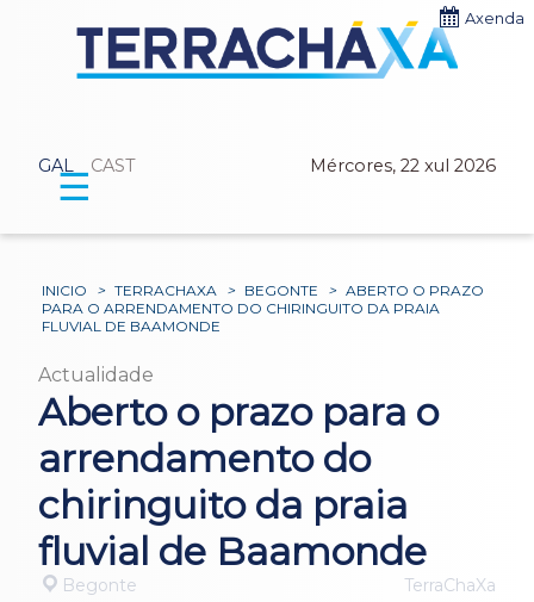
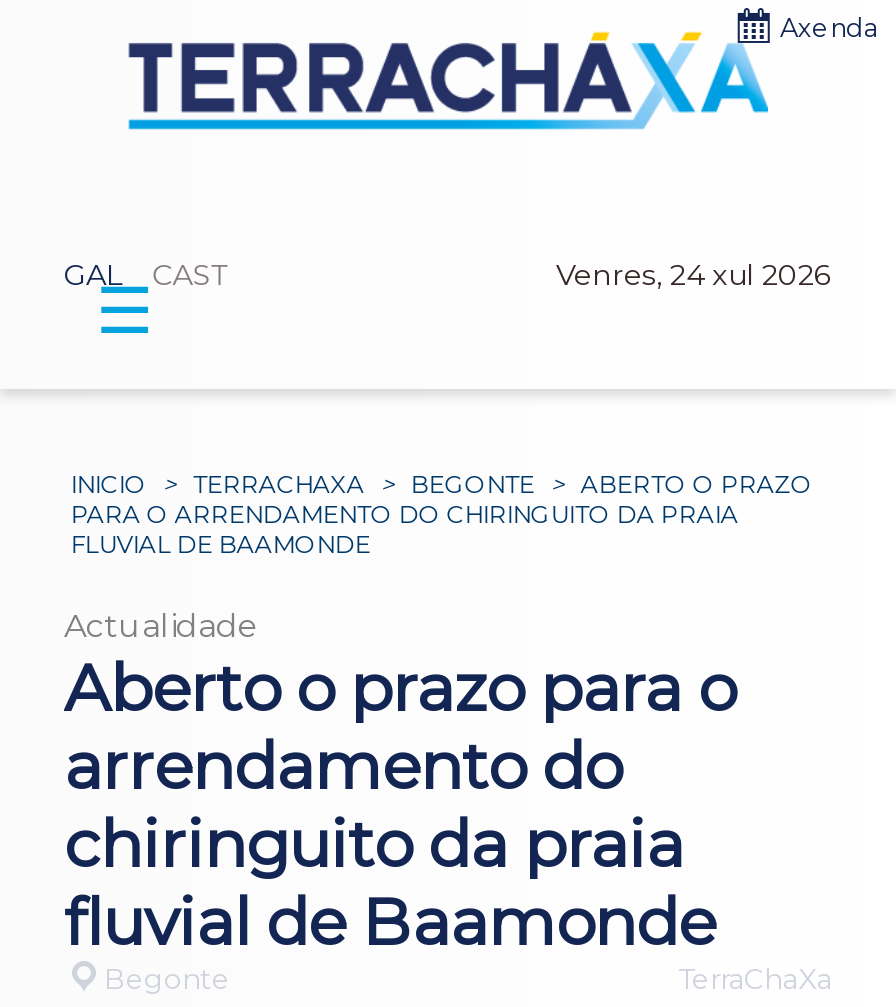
- Mércores, 22 xul 2026
+ Venres, 24 xul 2026
